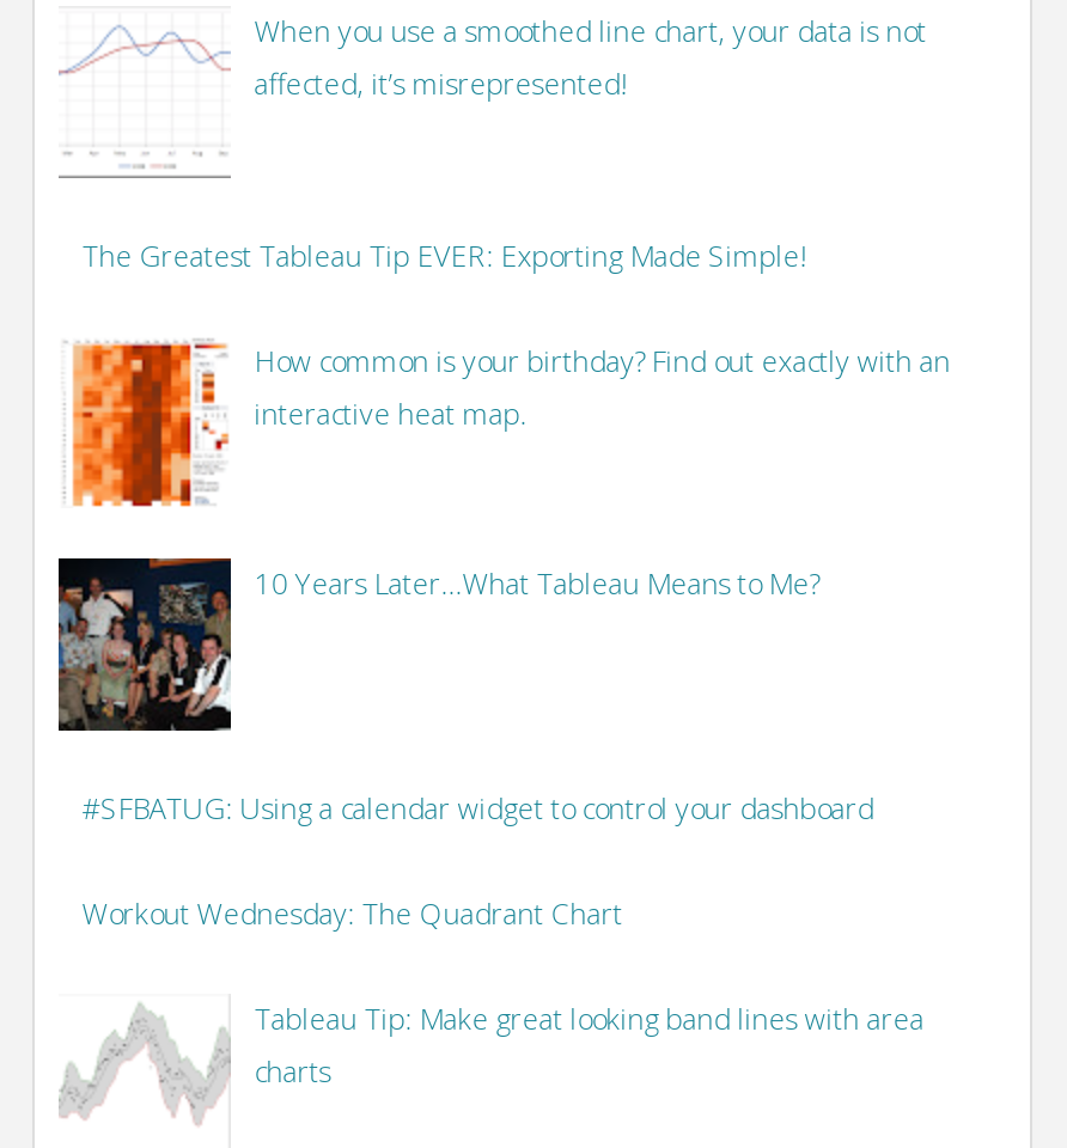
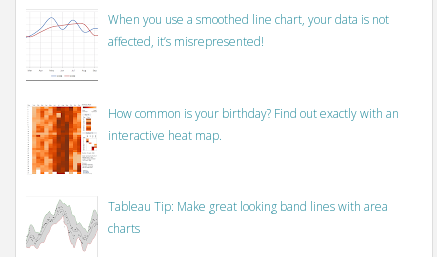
- The Greatest Tableau Tip EVER: Exporting Made Simple!

- [image]
- 10 Years Later...What Tableau Means to Me?

- #SFBATUG: Using a calendar widget to control your dashboard
- Workout Wednesday: The Quadrant Chart
